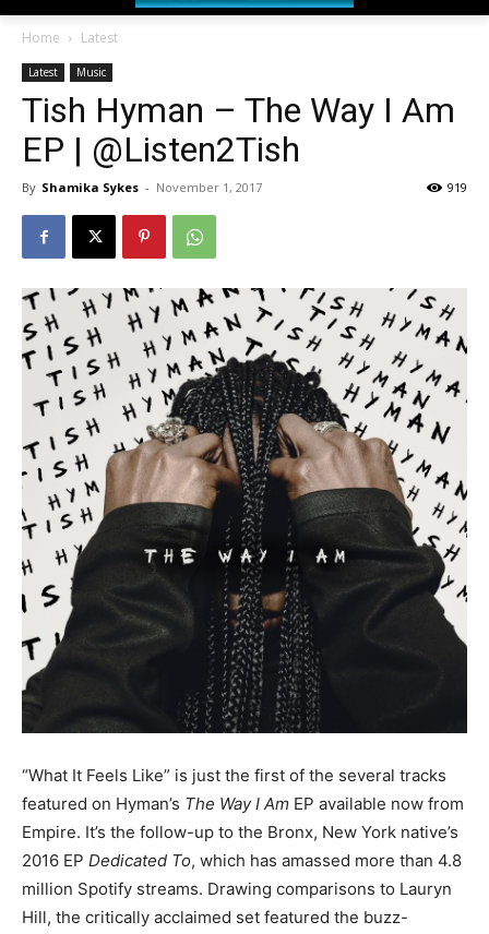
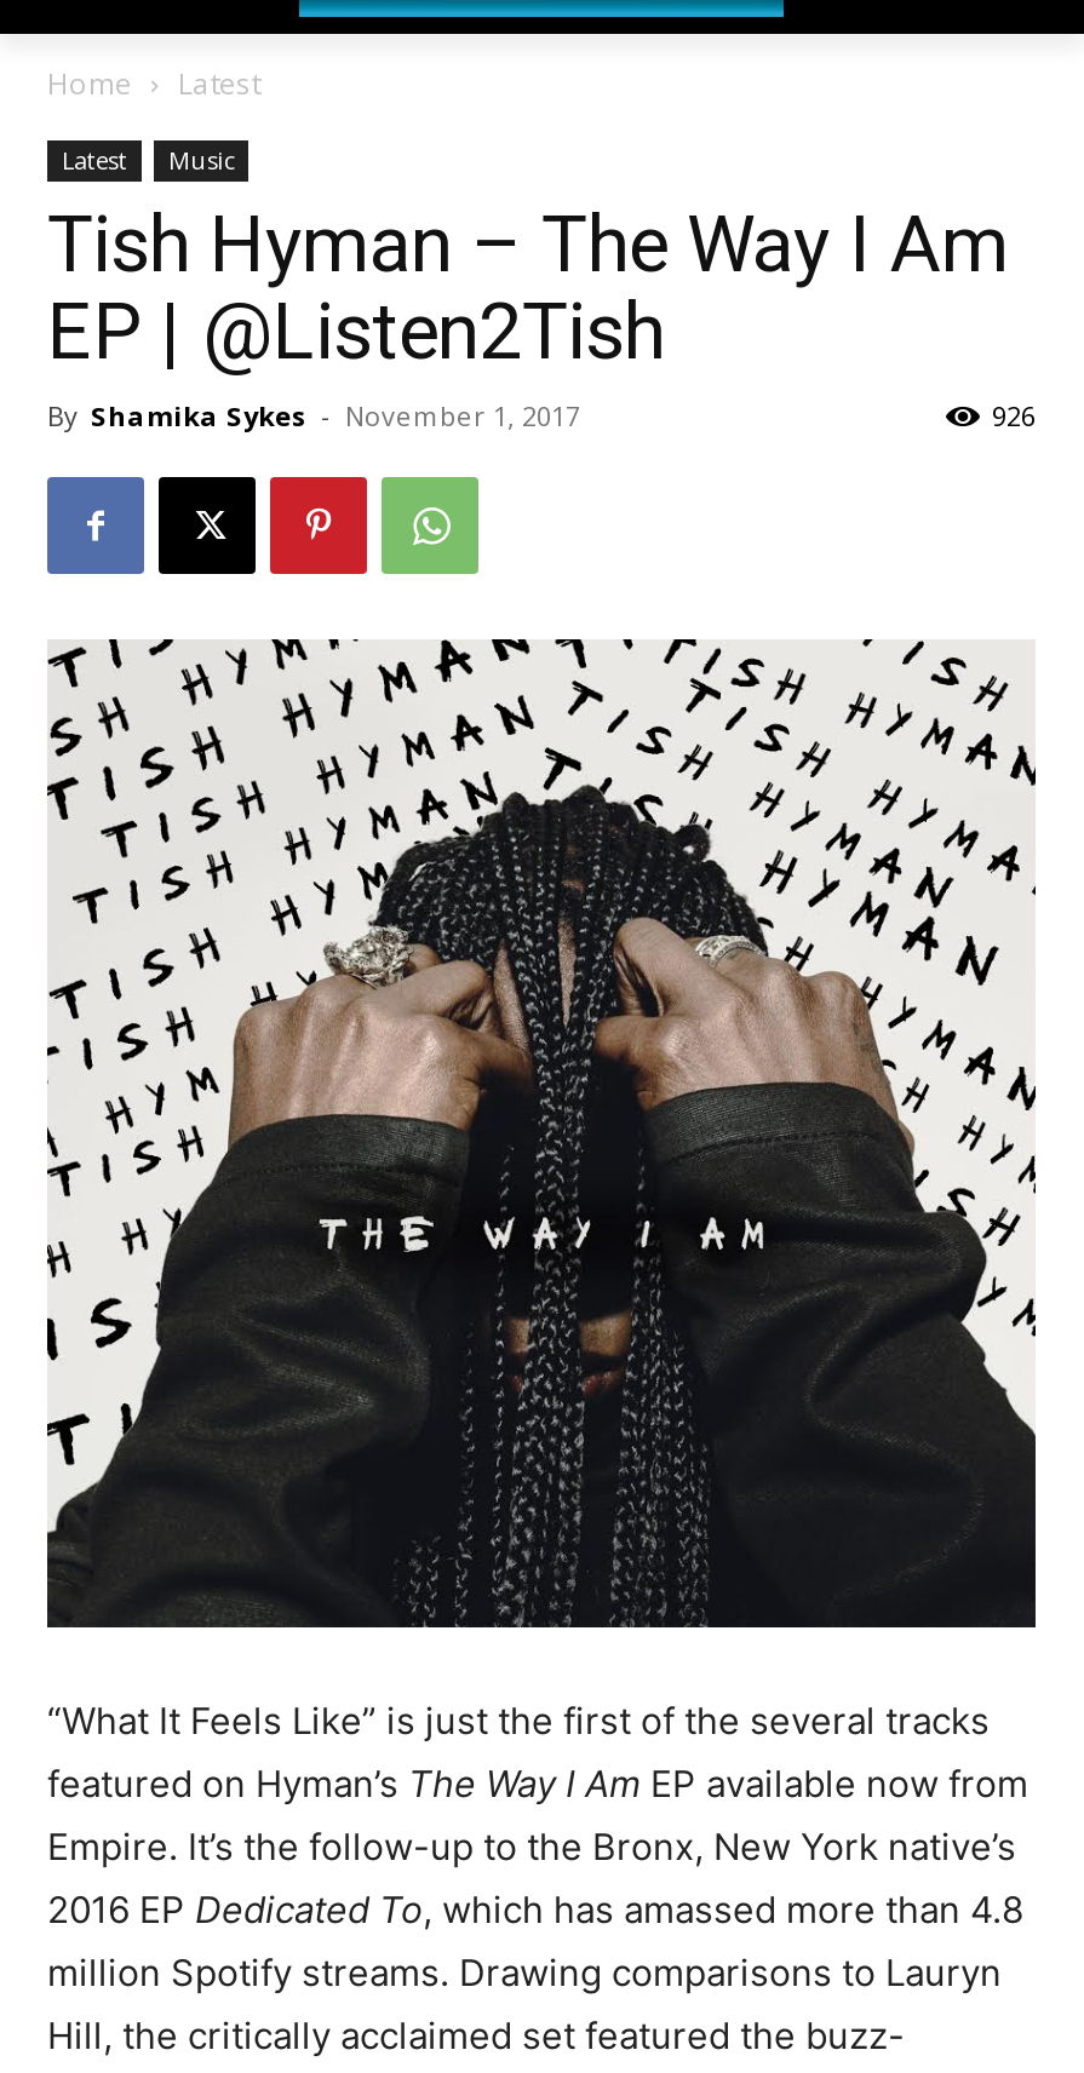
- 919
+ 926
